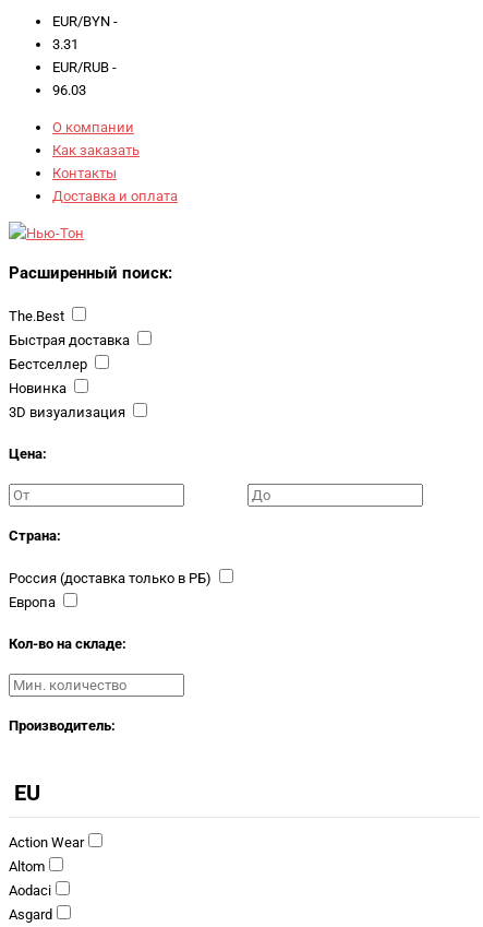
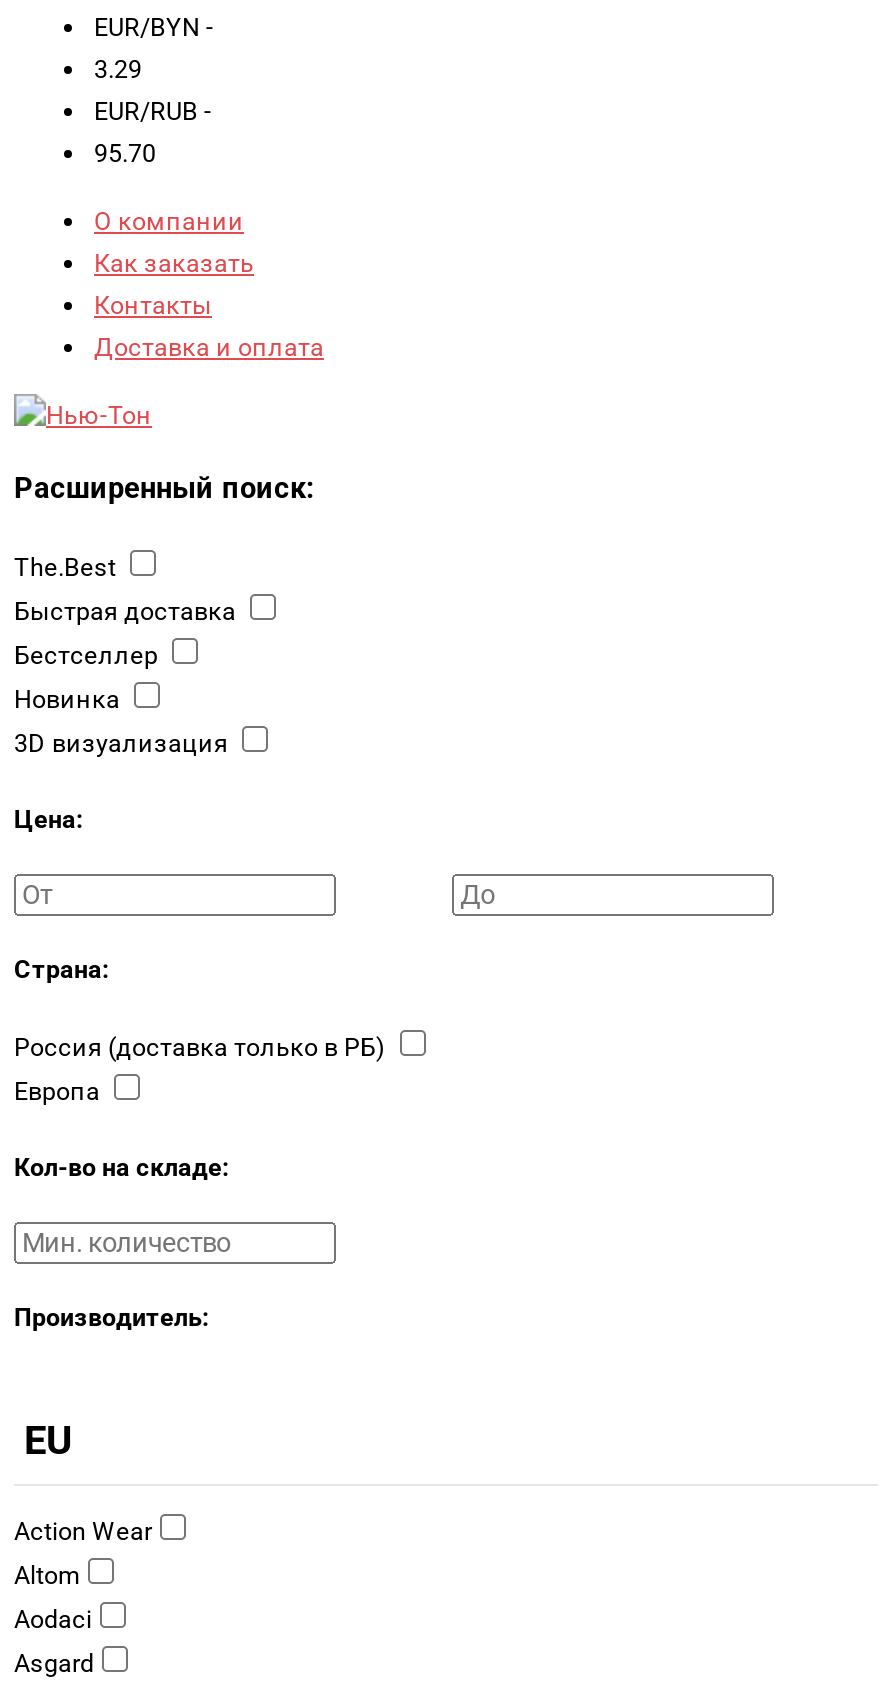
- 3.31
+ 3.29

- 96.03
+ 95.70
